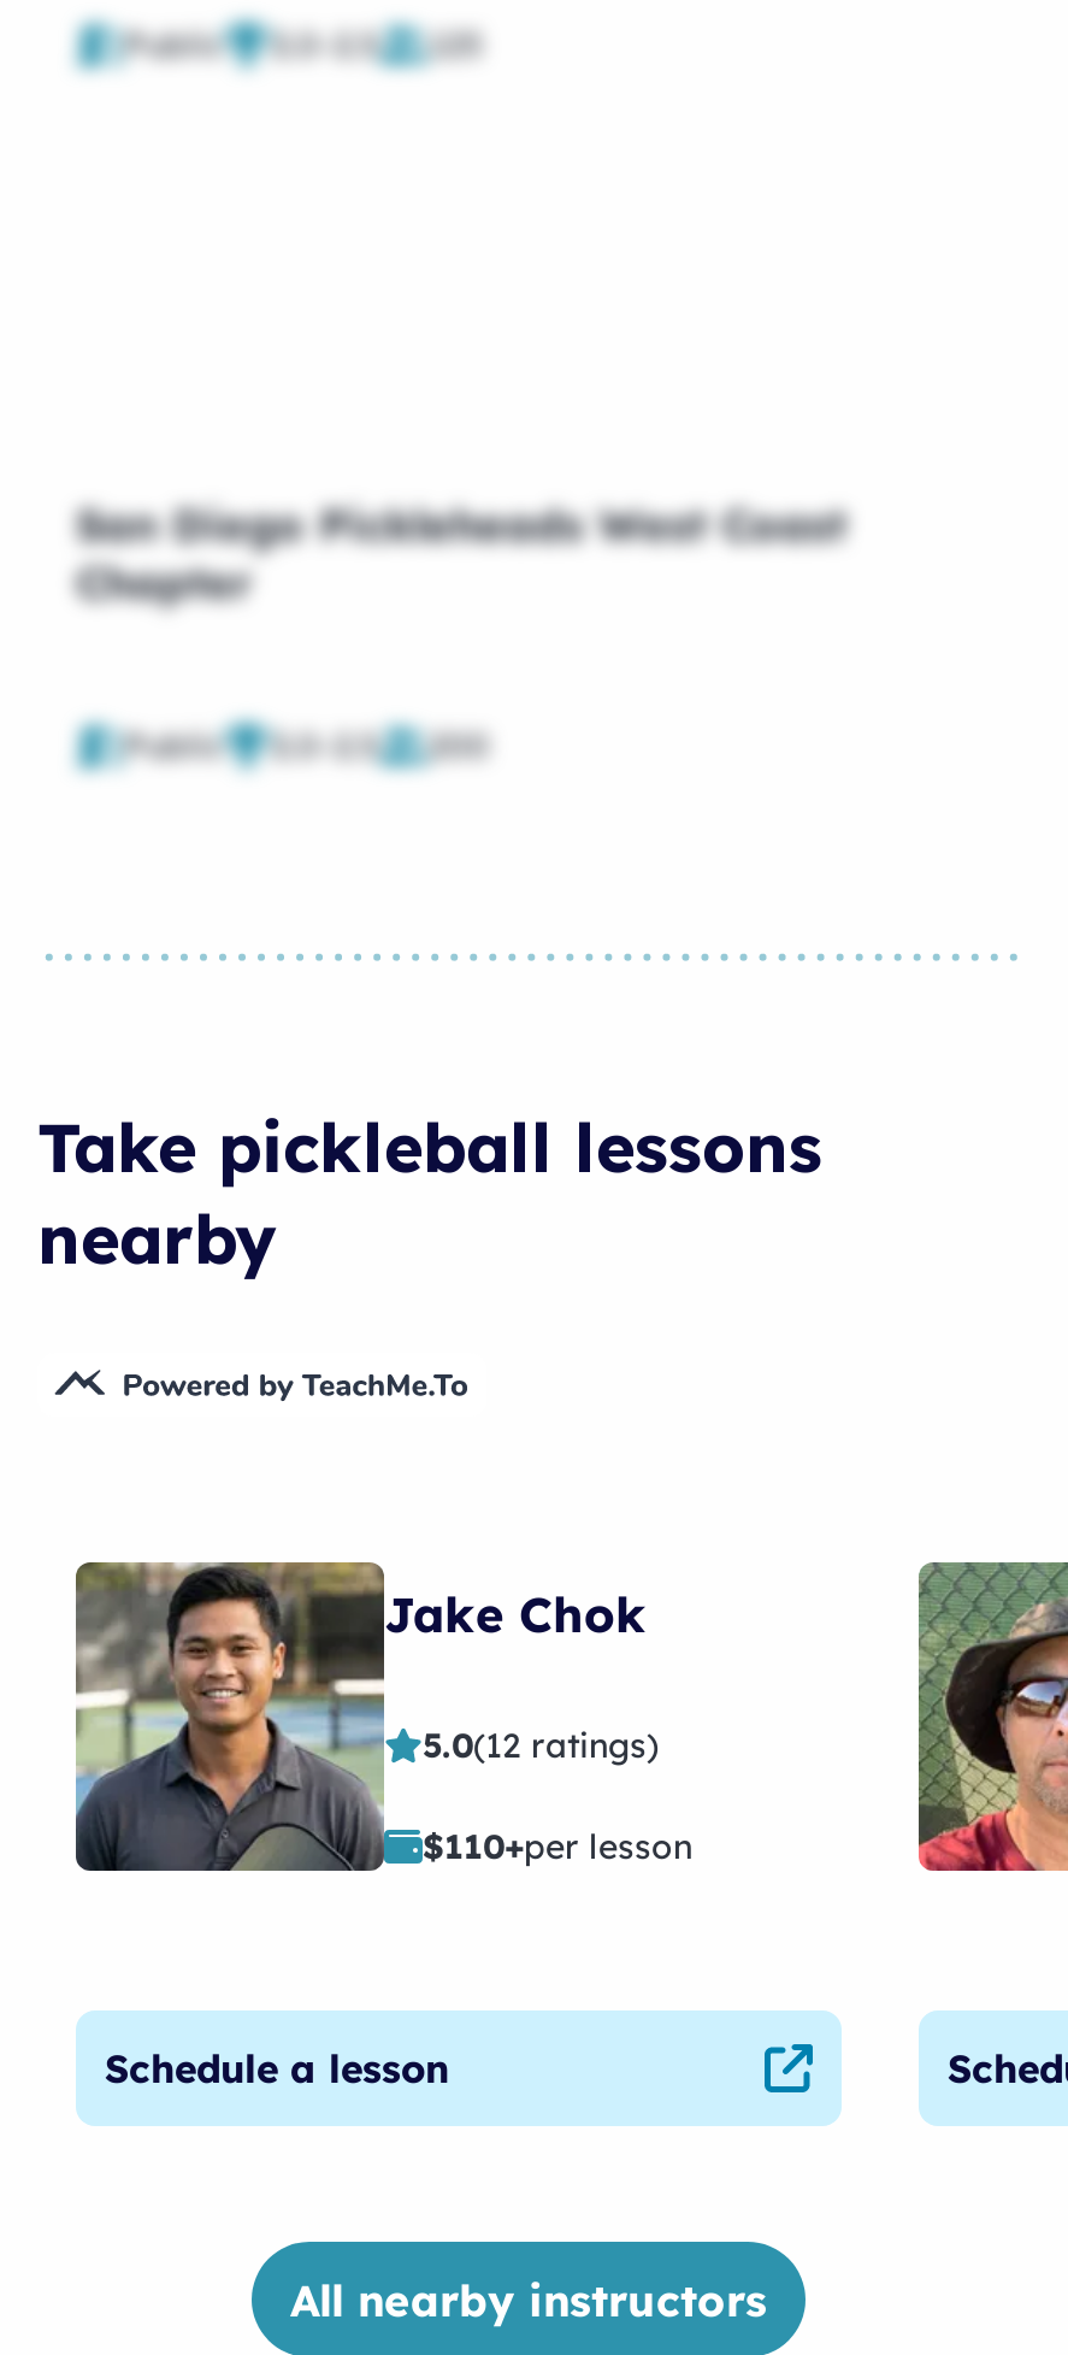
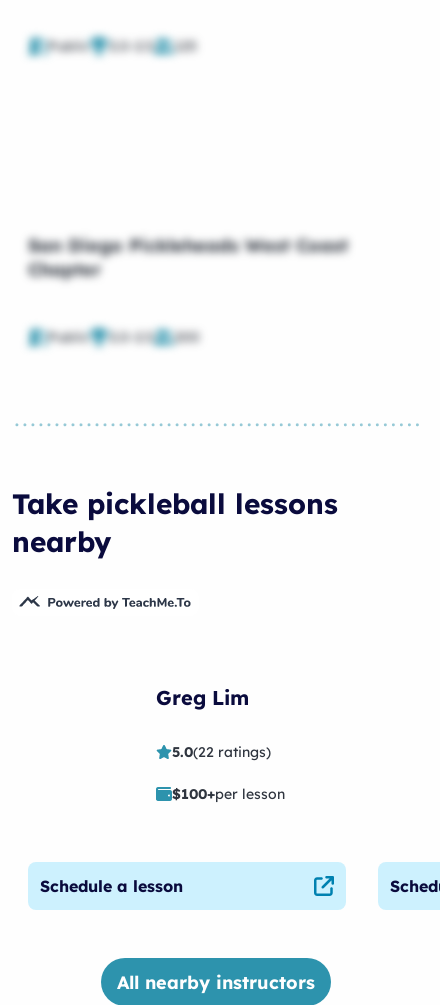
- [image]

- [image]

- Jake Chok
+ Greg Lim

- 5.0(12 ratings)
+ 5.0(22 ratings)

- $110+per lesson
+ $100+per lesson
